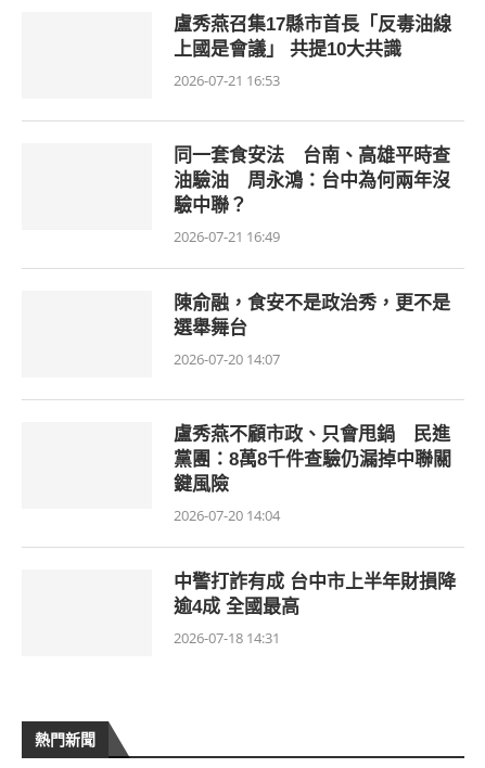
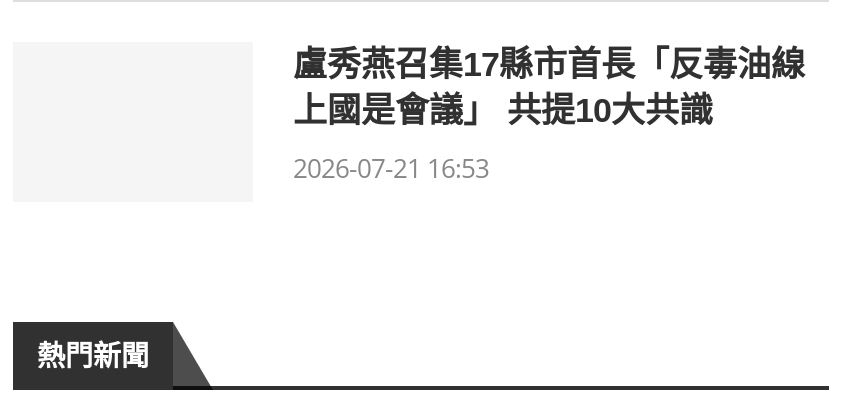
- 同一套食安法 台南、高雄平時查
- 油驗油 周永鴻：台中為何兩年沒
- 驗中聯？
- 2026-07-21 16:49
- 陳俞融，食安不是政治秀，更不是
- 選舉舞台
- 2026-07-20 14:07

- 盧秀燕不顧市政、只會甩鍋 民進
- 黨團：8萬8千件查驗仍漏掉中聯關
- 鍵風險
- 2026-07-20 14:04
- 中警打詐有成 台中市上半年財損降
- 逾4成 全國最高
- 2026-07-18 14:31
